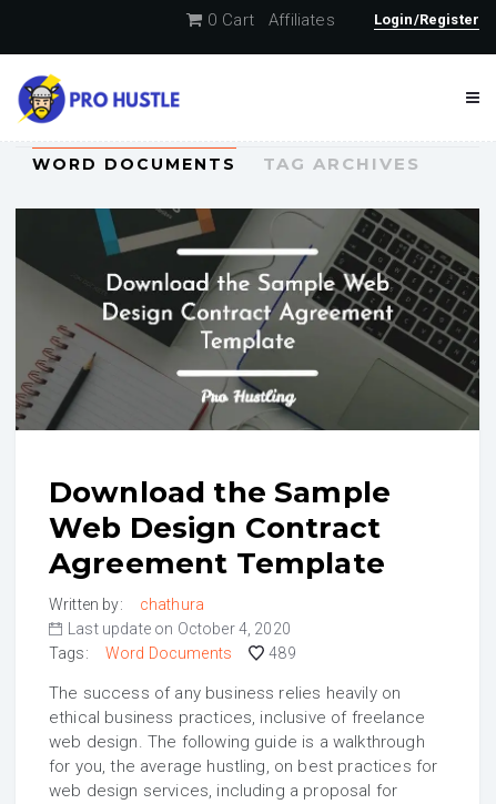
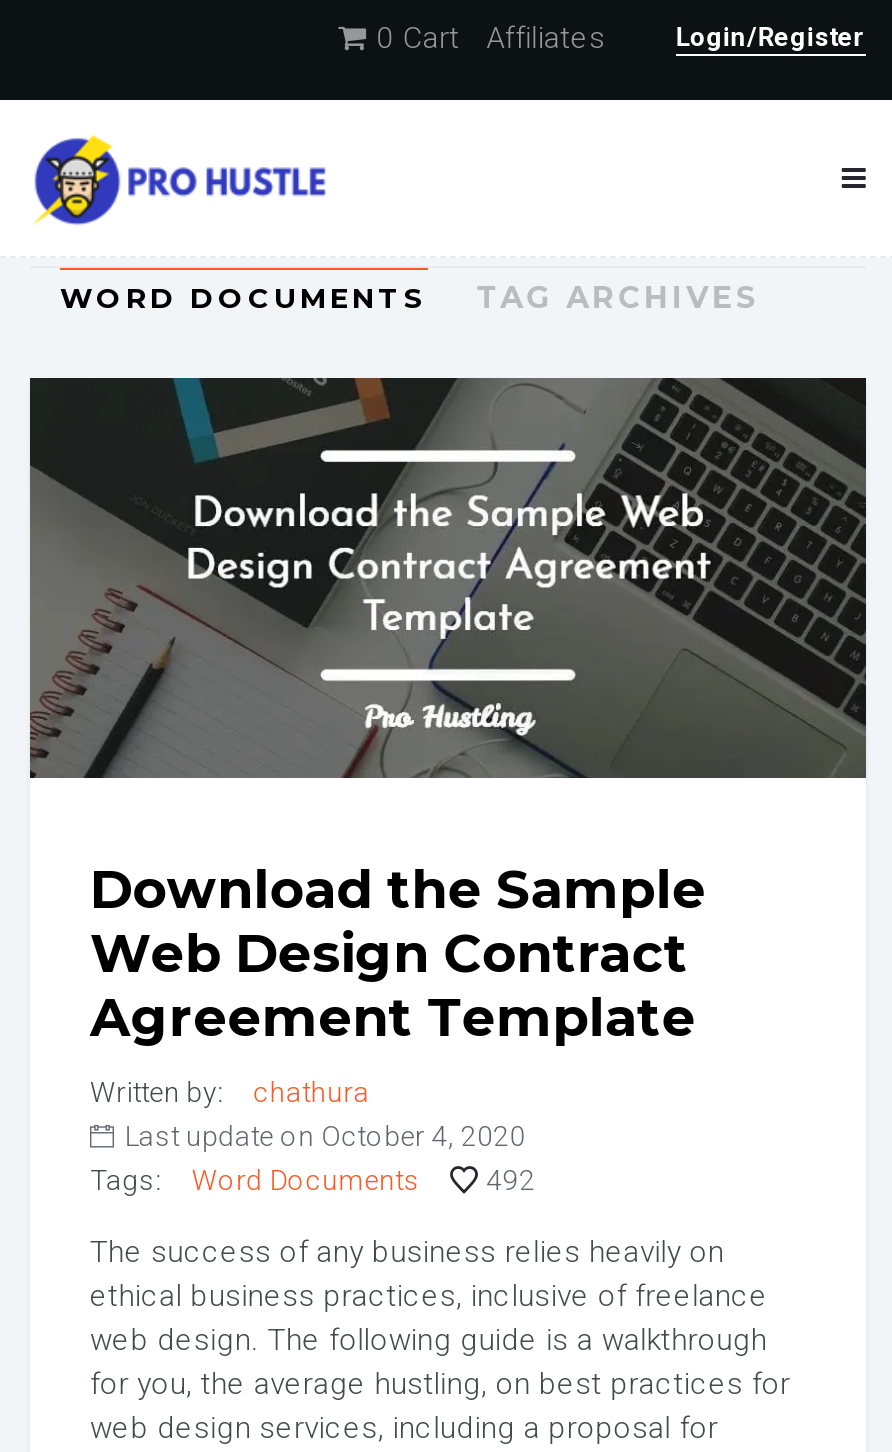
- 489
+ 492
